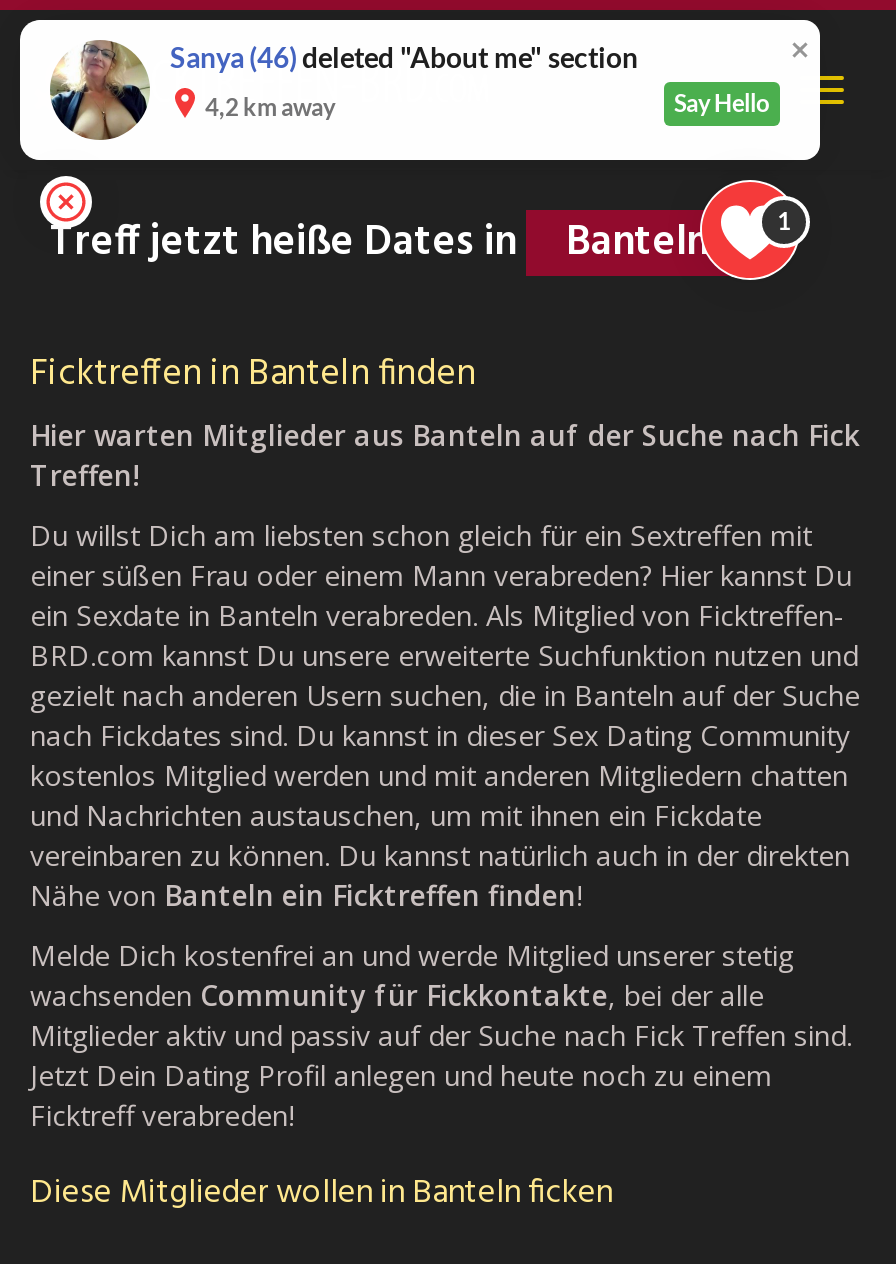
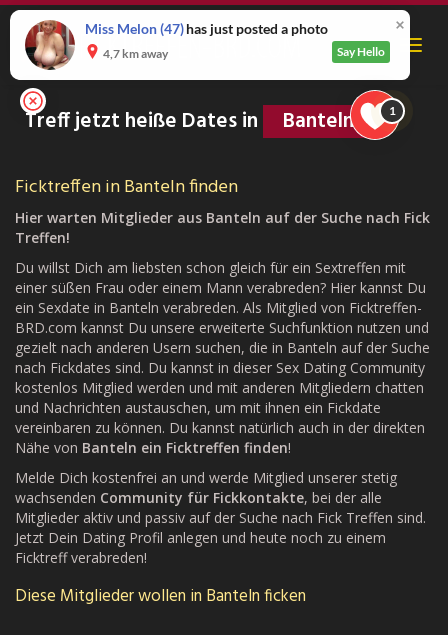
- [image]
- Sanya (46) deleted "About me" section
+ [image]
+ Miss Melon (47) has just posted a photo

- 4,2 km away
+ 4,7 km away
